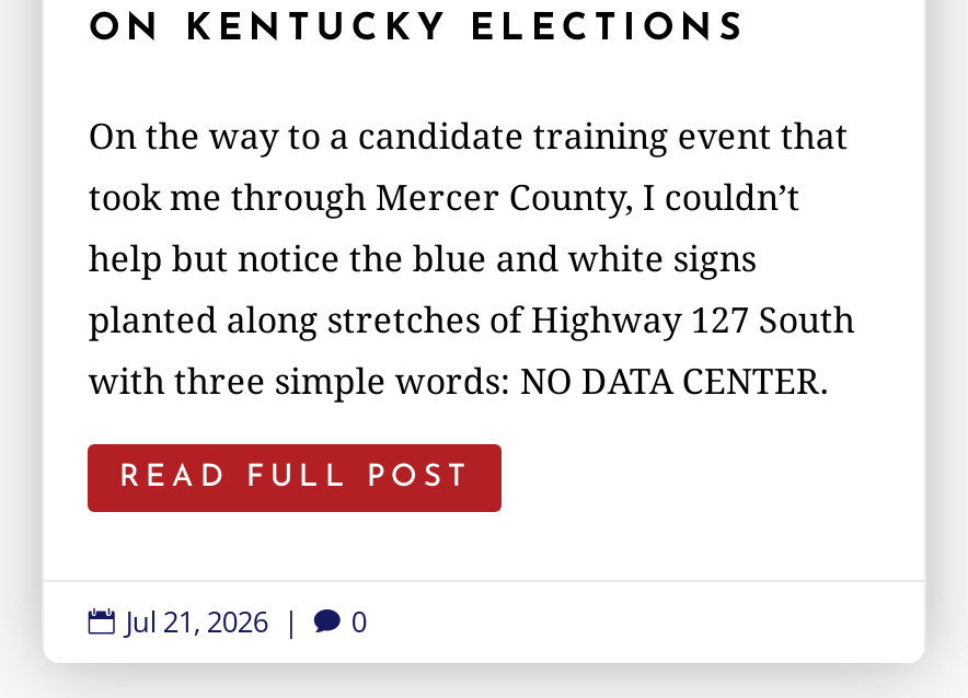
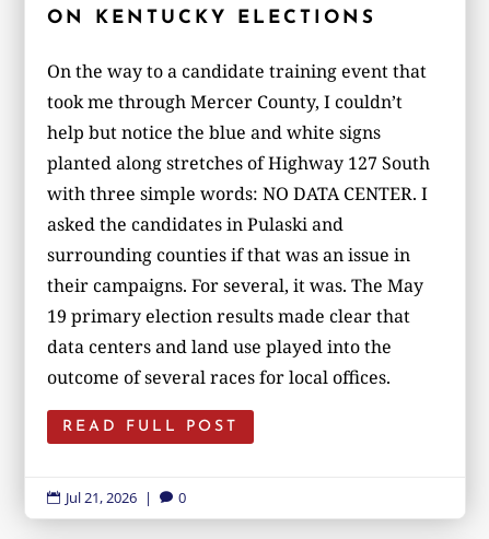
- with three simple words: NO DATA CENTER.
+ with three simple words: NO DATA CENTER. I
+ asked the candidates in Pulaski and
+ surrounding counties if that was an issue in
+ their campaigns. For several, it was. The May
+ 19 primary election results made clear that
+ data centers and land use played into the
+ outcome of several races for local offices.
